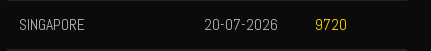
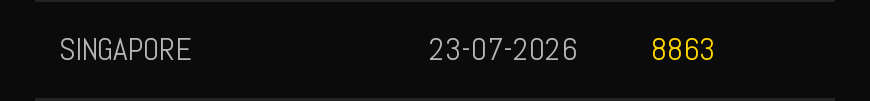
- 20-07-2026
+ 23-07-2026

- 9720
+ 8863
